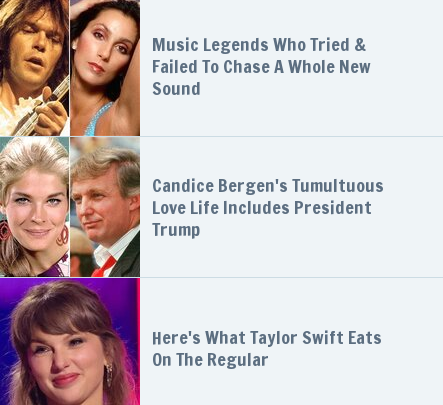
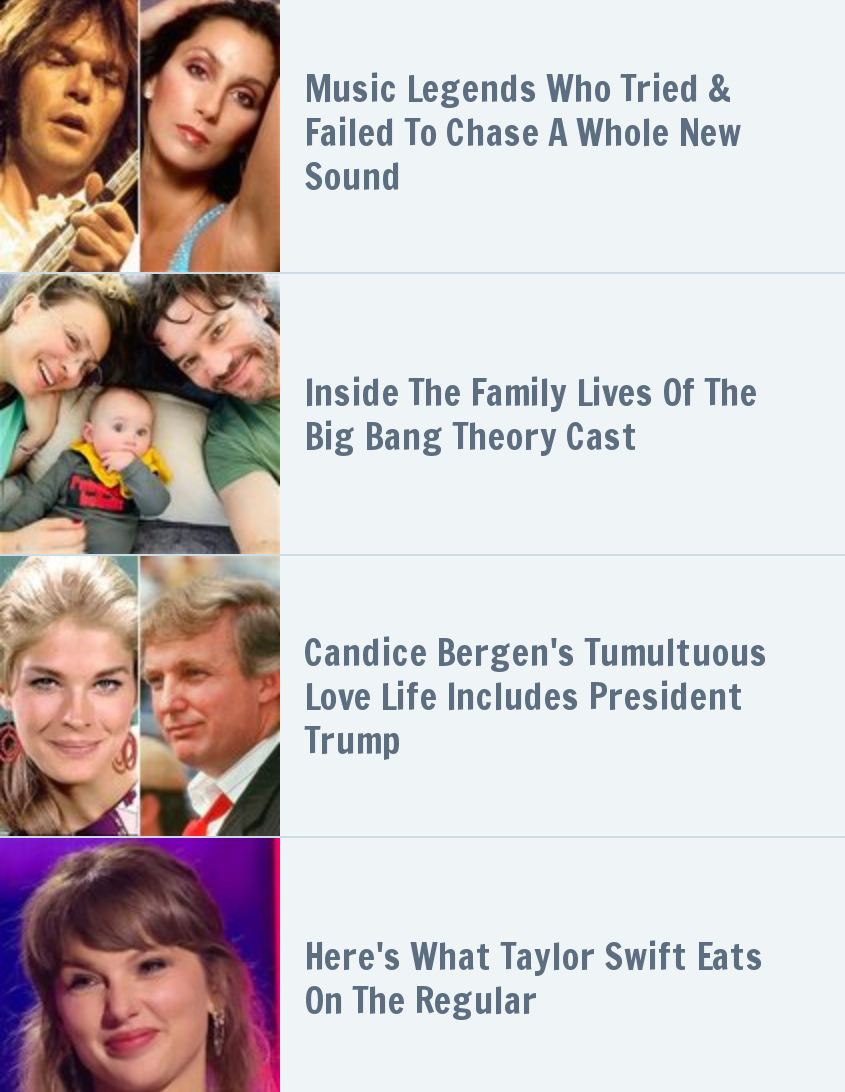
+ [image]
+ Inside The Family Lives Of The
+ Big Bang Theory Cast
